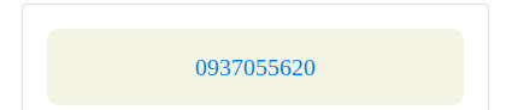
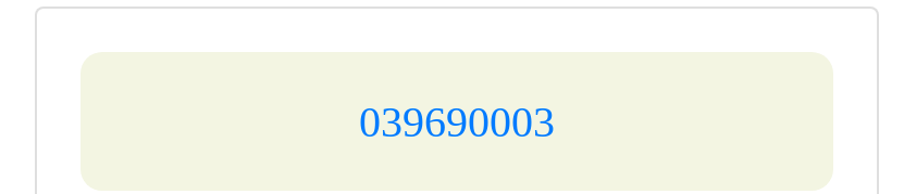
- 0937055620
+ 039690003
